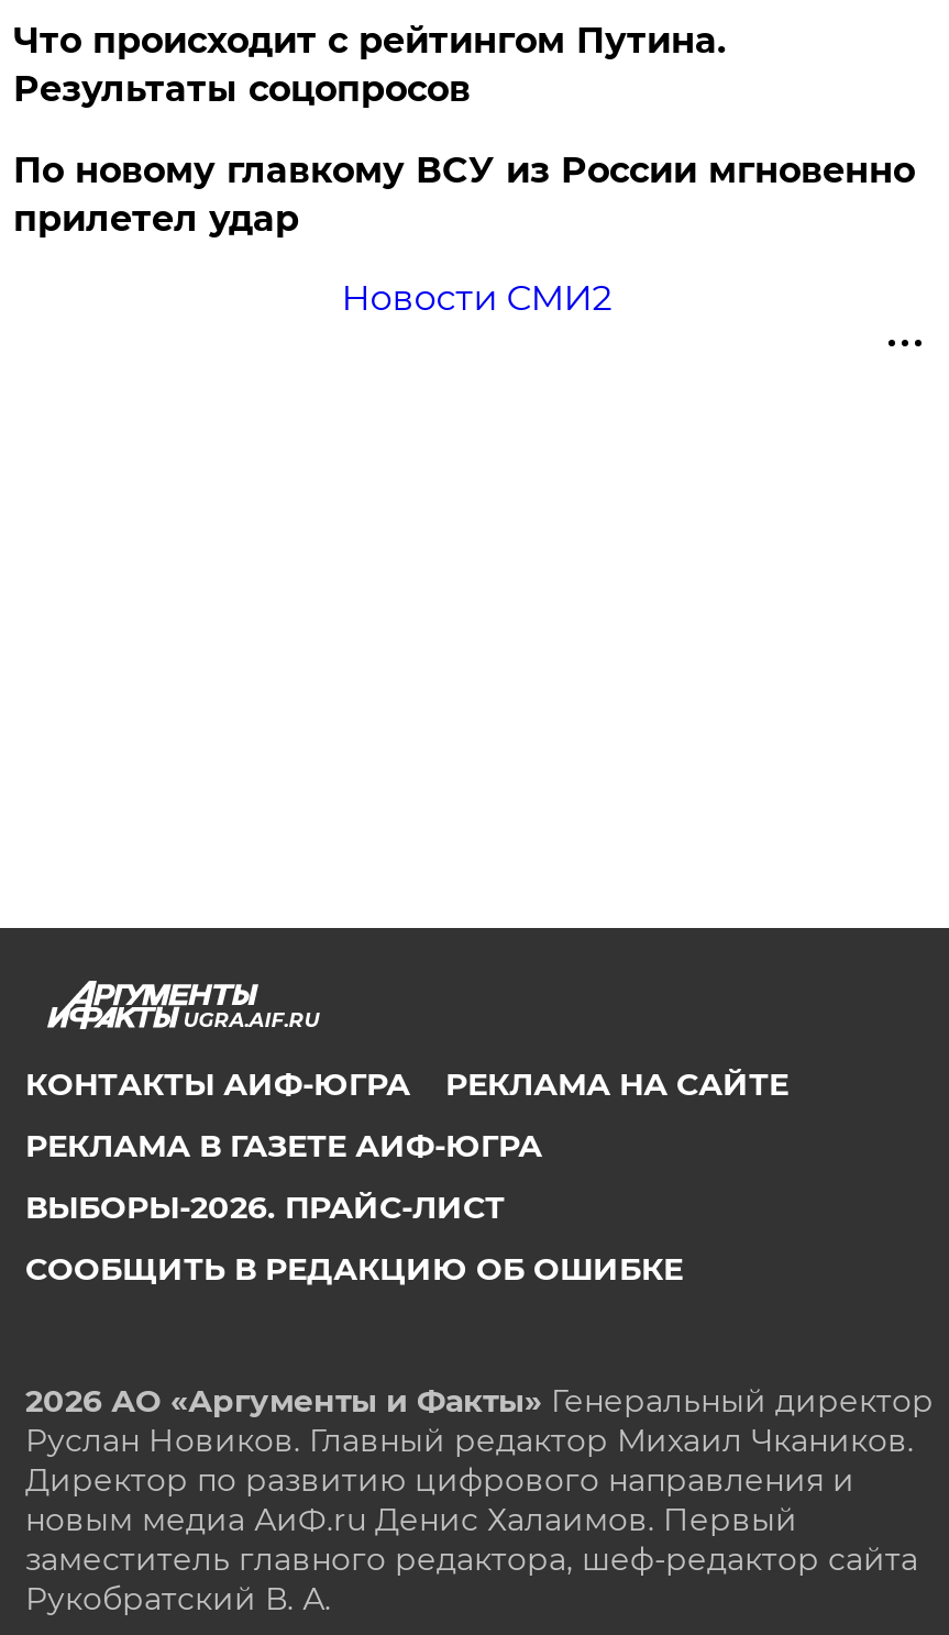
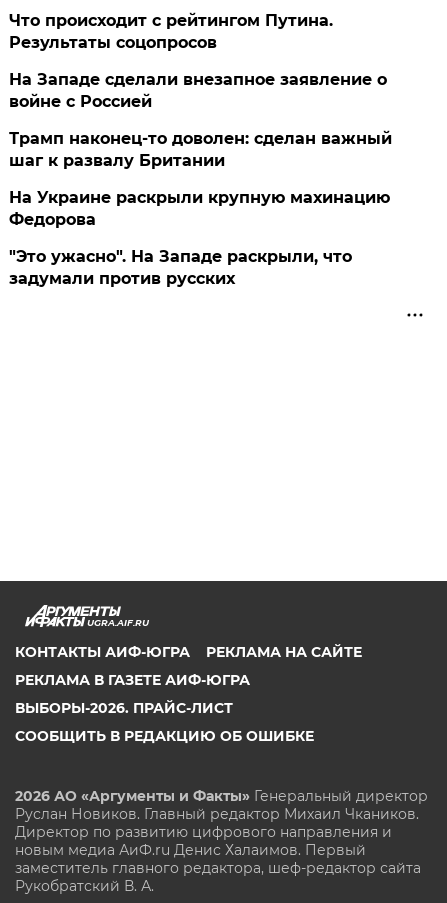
- По новому главкому ВСУ из России мгновенно
- прилетел удар
- Новости СМИ2
+ На Западе сделали внезапное заявление о
+ войне с Россией
+ Трамп наконец-то доволен: сделан важный
+ шаг к развалу Британии
+ На Украине раскрыли крупную махинацию
+ Федорова
+ "Это ужасно". На Западе раскрыли, что
+ задумали против русских
